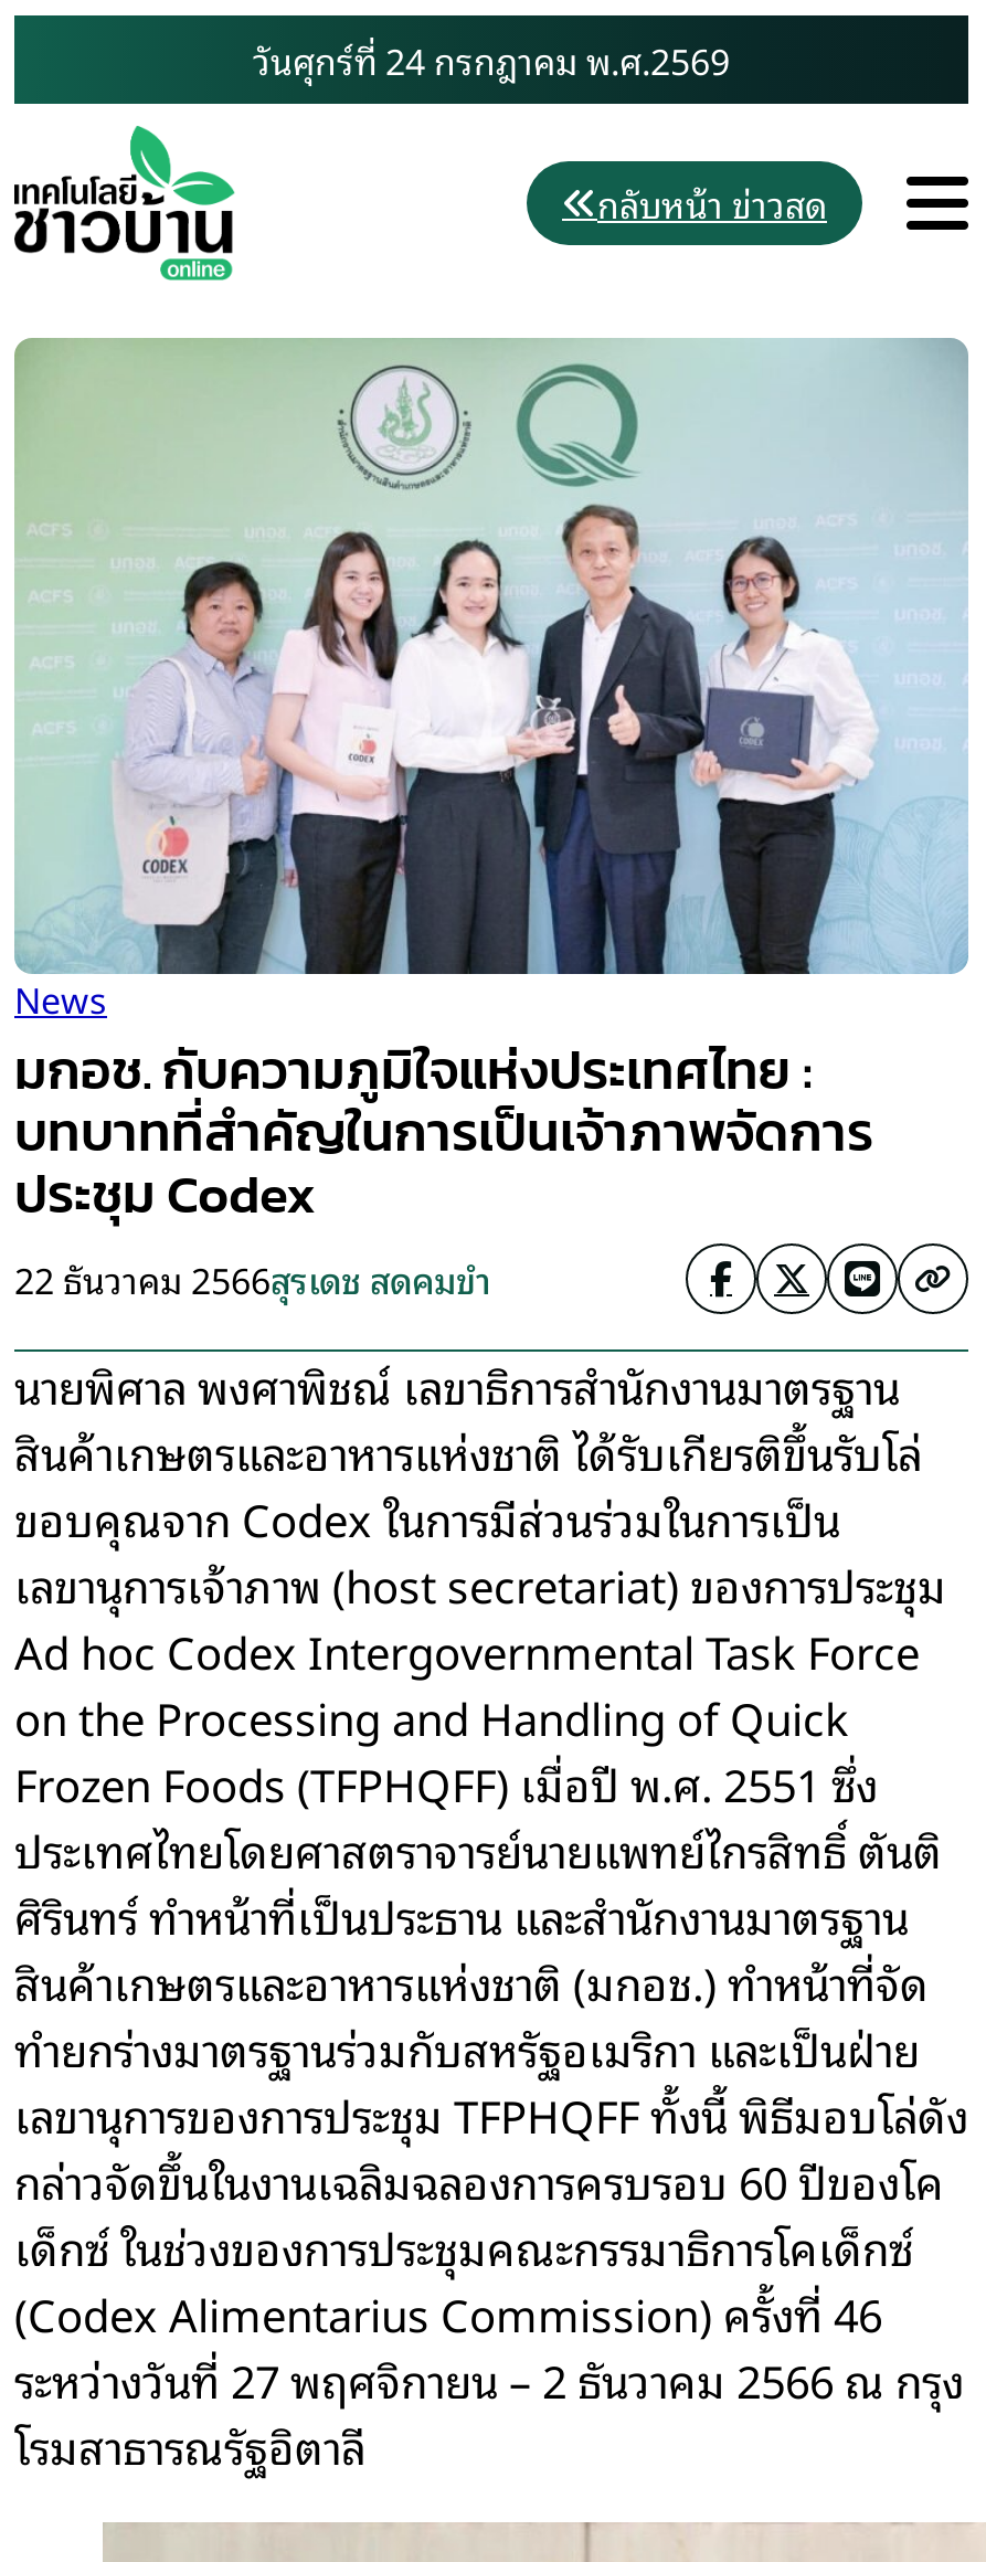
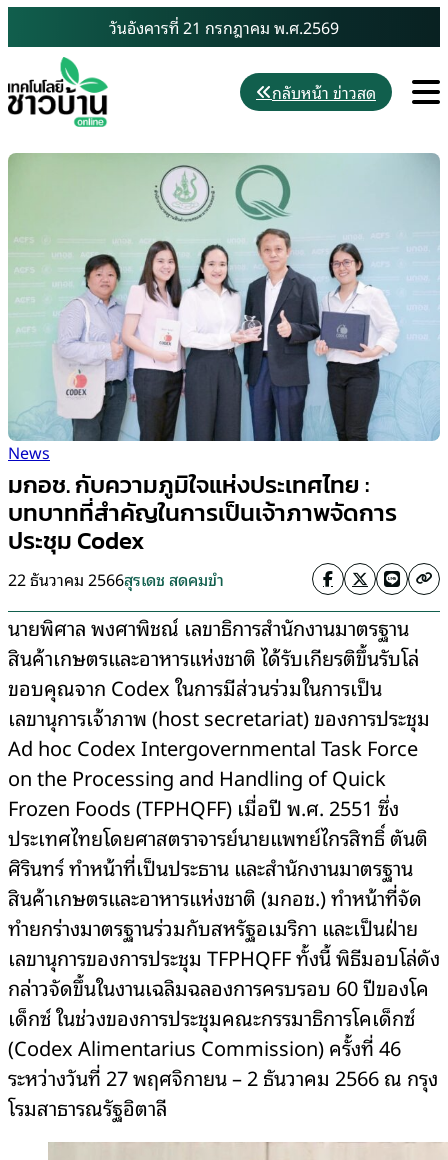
- วันศุกร์ที่ 24 กรกฎาคม พ.ศ.2569
+ วันอังคารที่ 21 กรกฎาคม พ.ศ.2569
